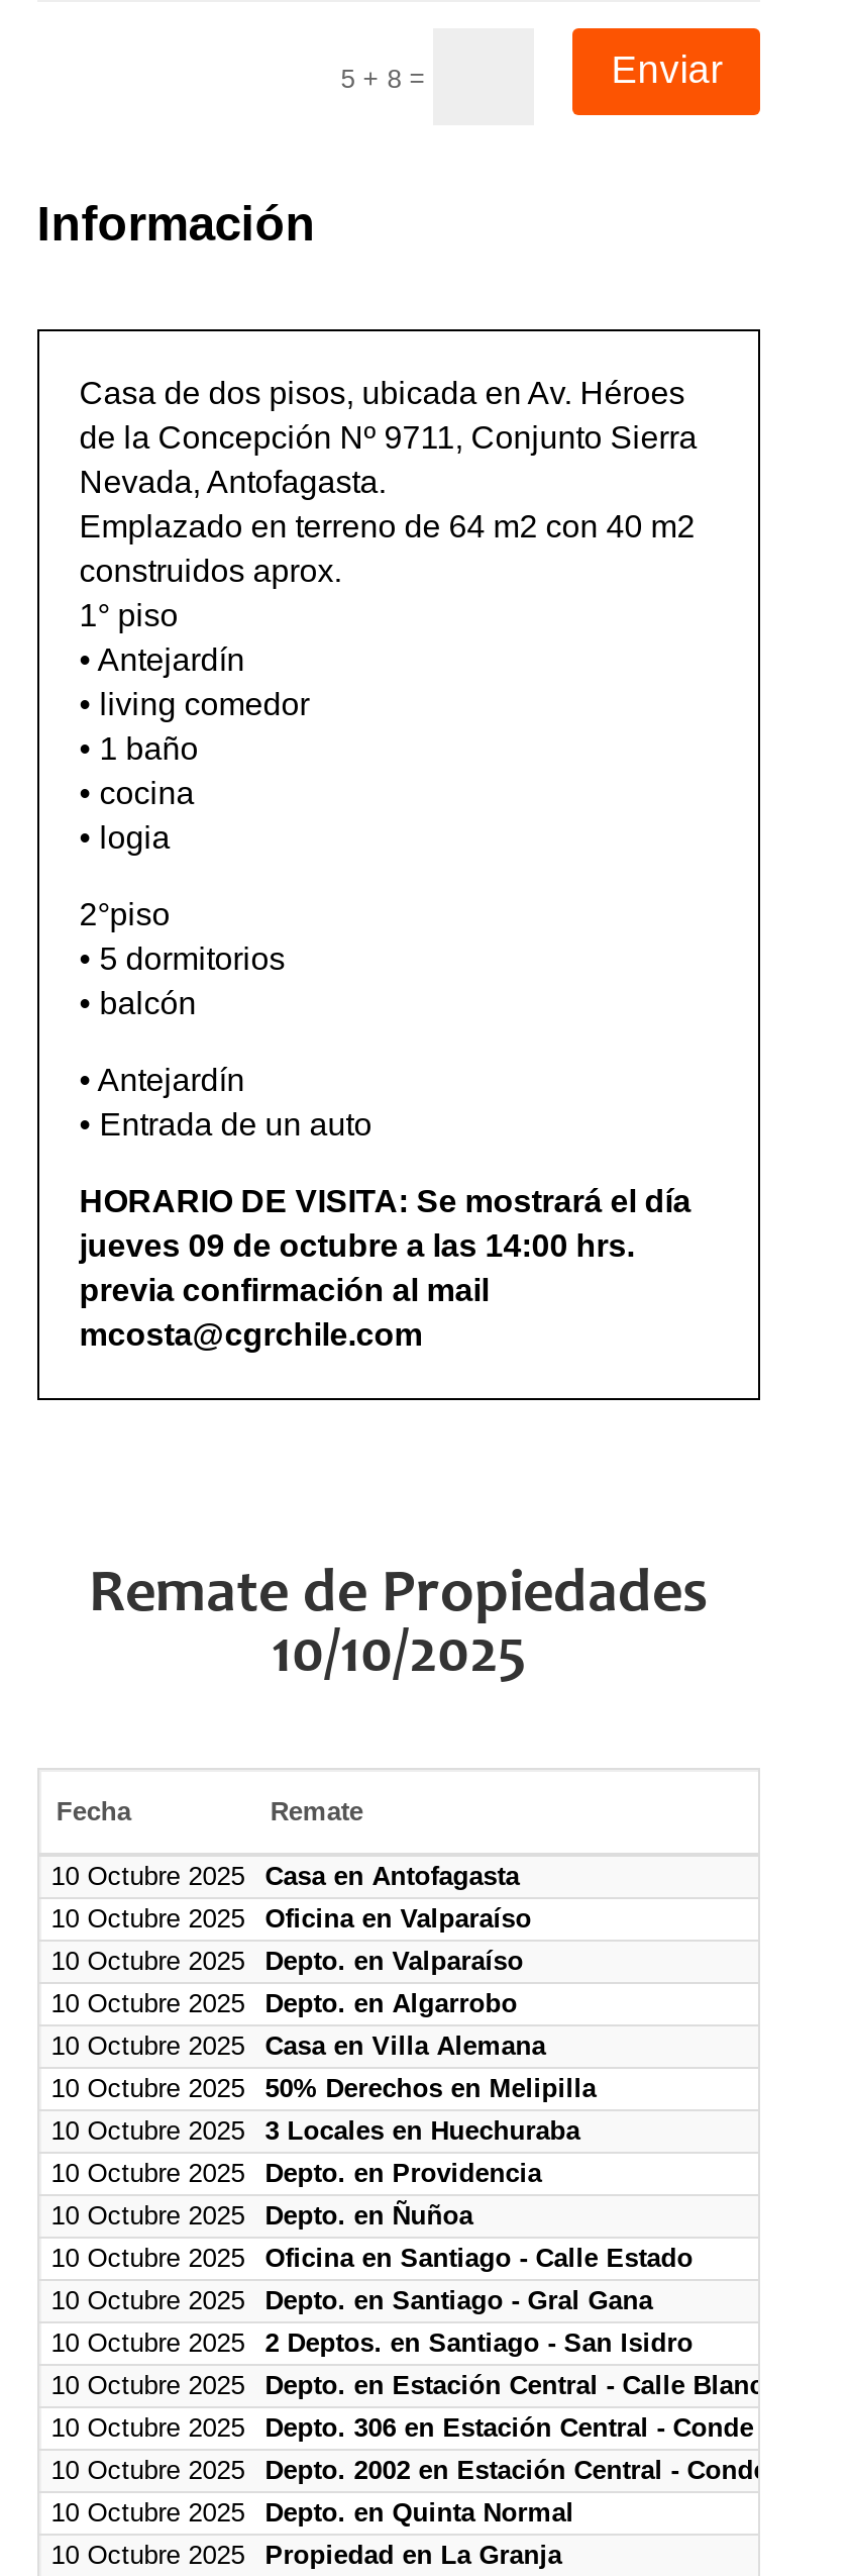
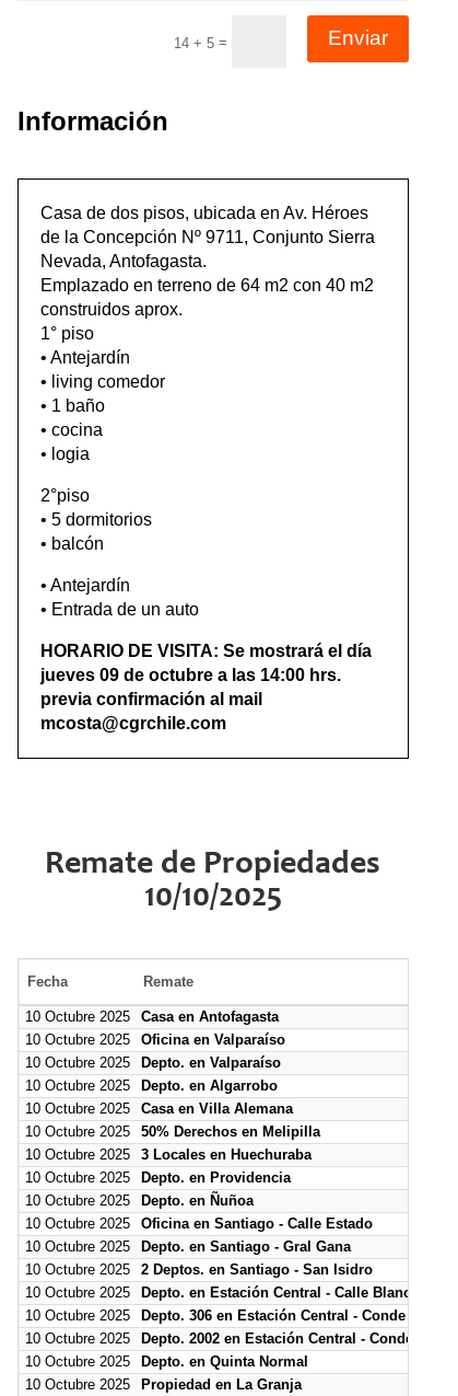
- 5 + 8 =
+ 14 + 5 =
